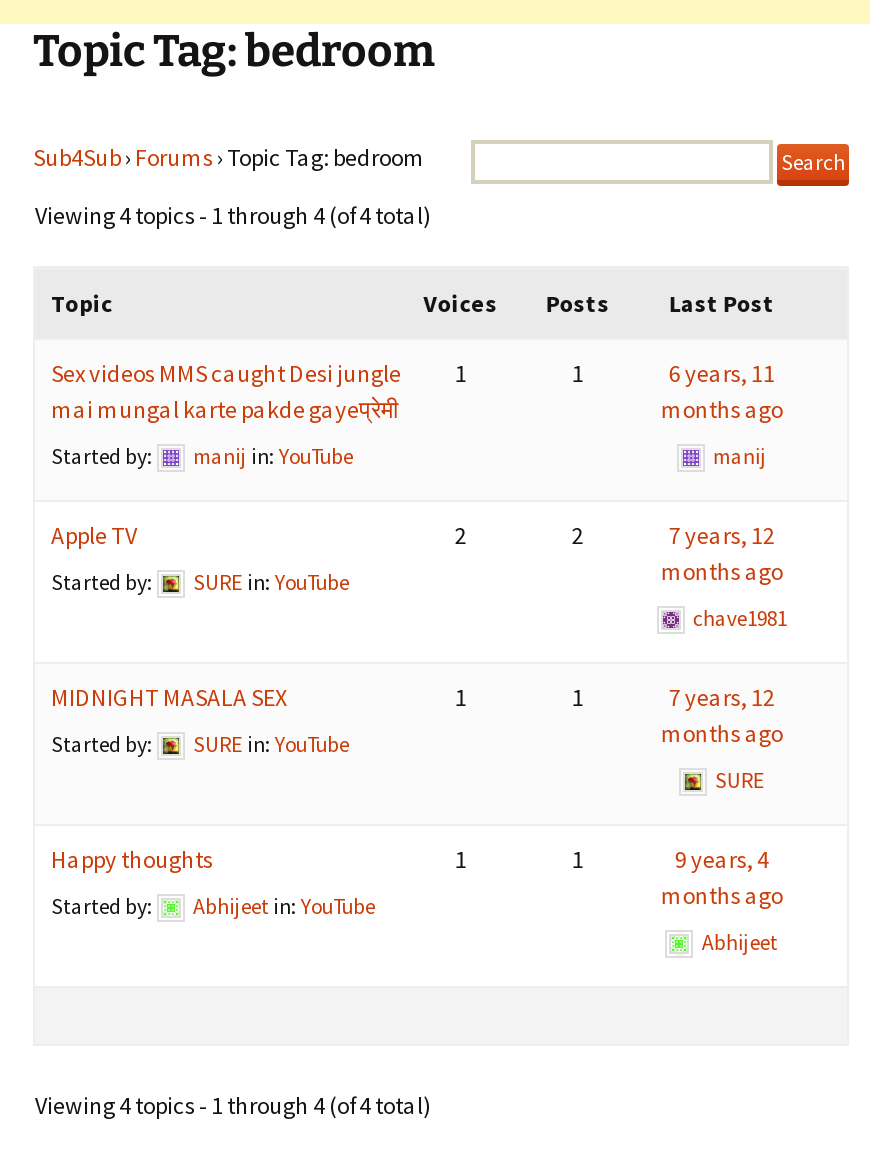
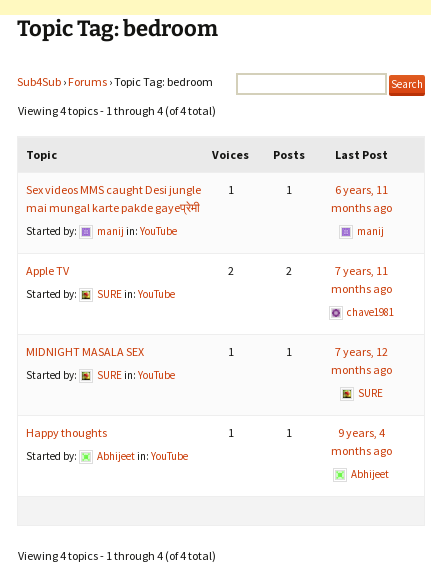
- 7 years, 12
+ 7 years, 11
